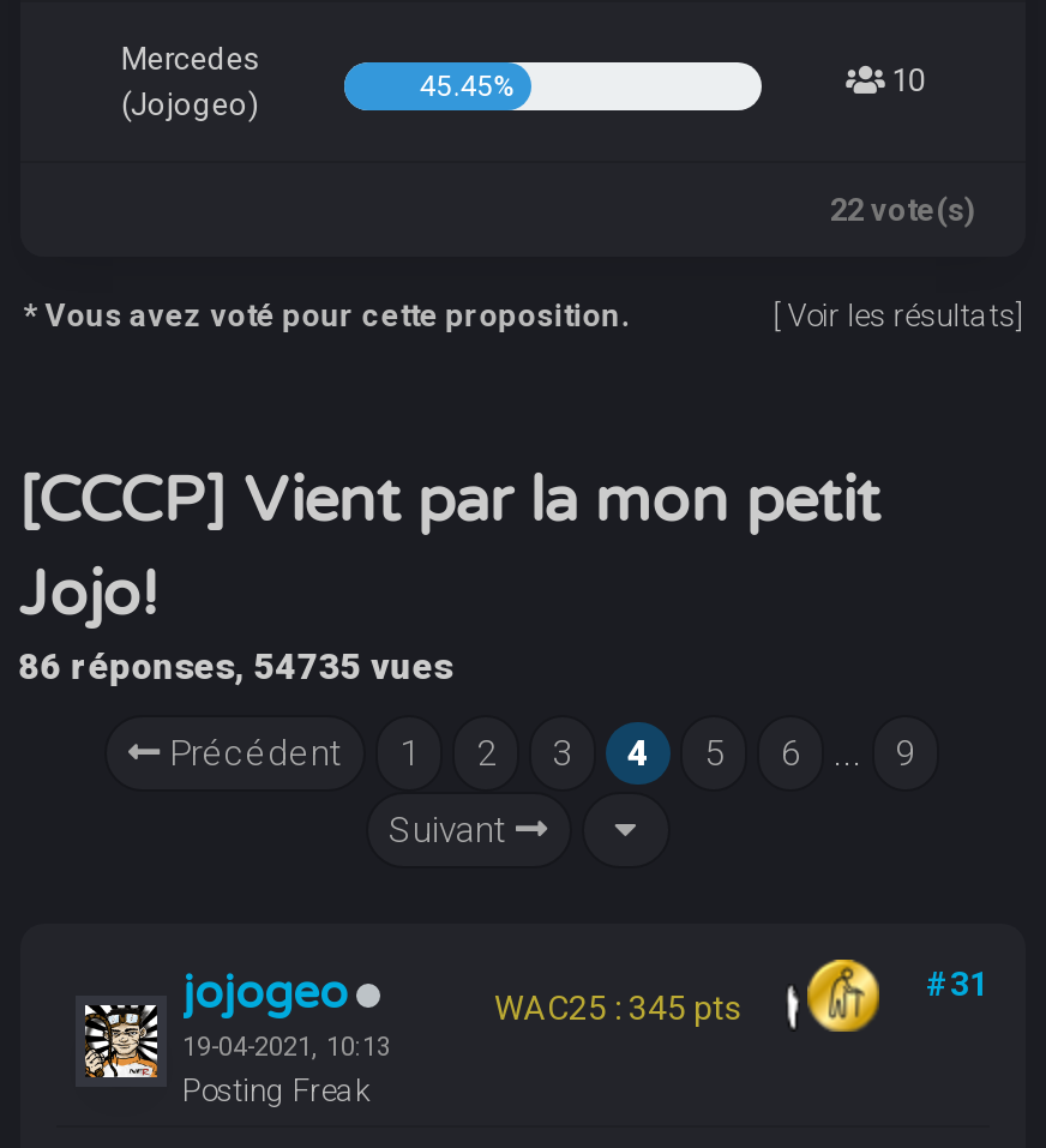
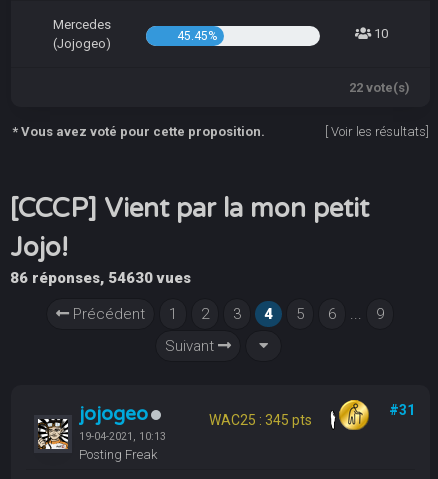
- 86 réponses, 54735 vues
+ 86 réponses, 54630 vues
